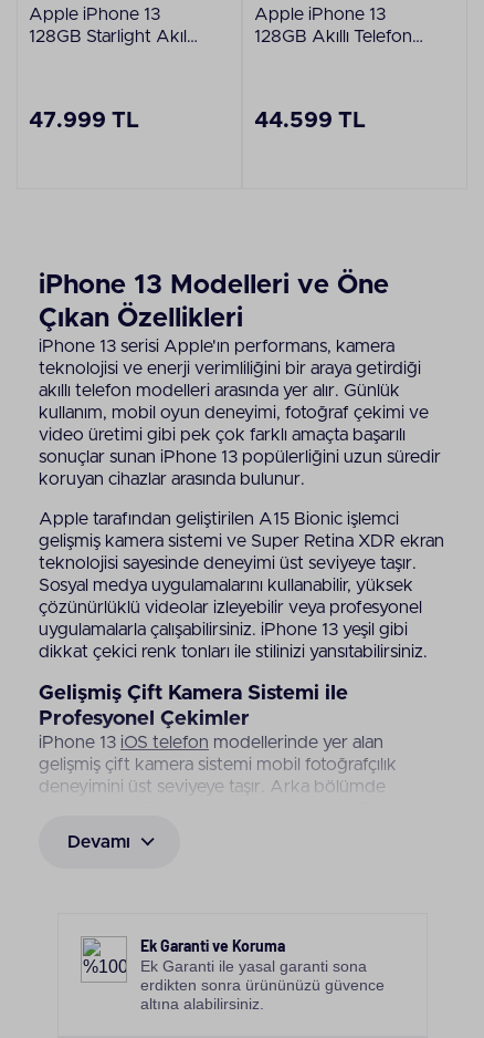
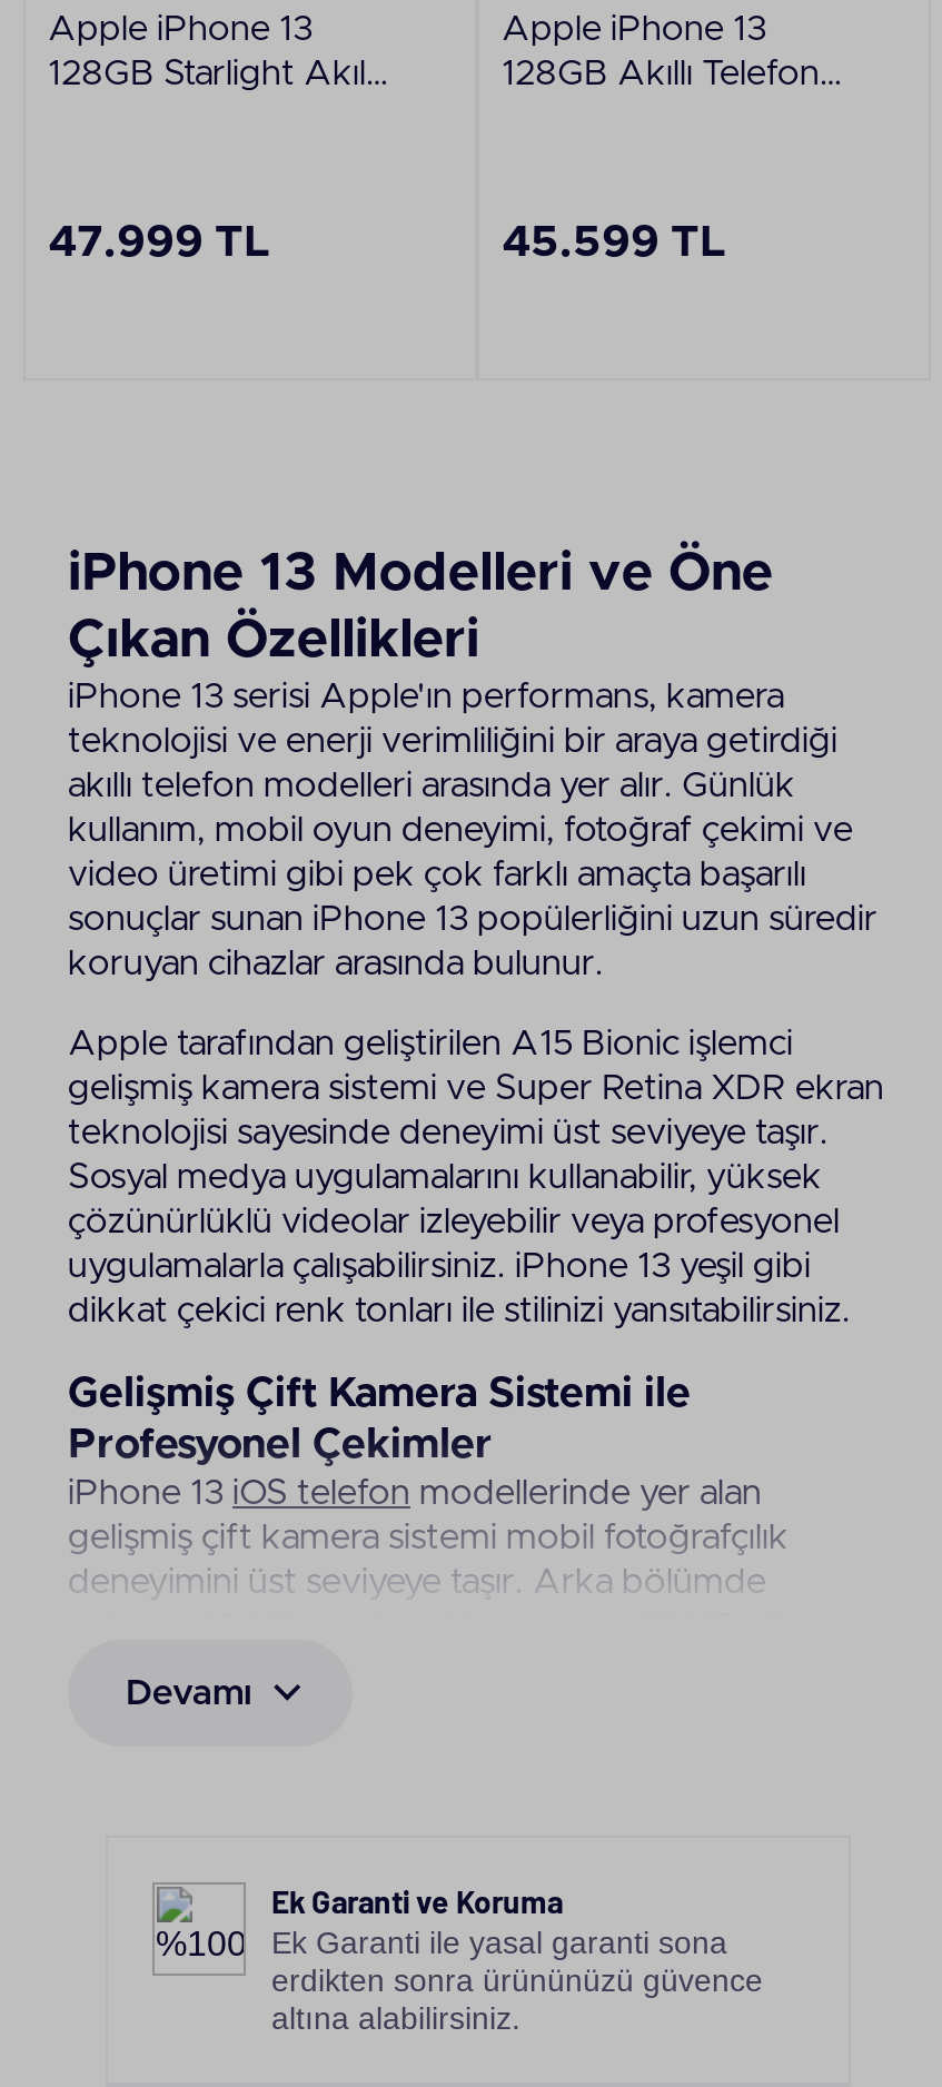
- 44.599 TL
+ 45.599 TL
